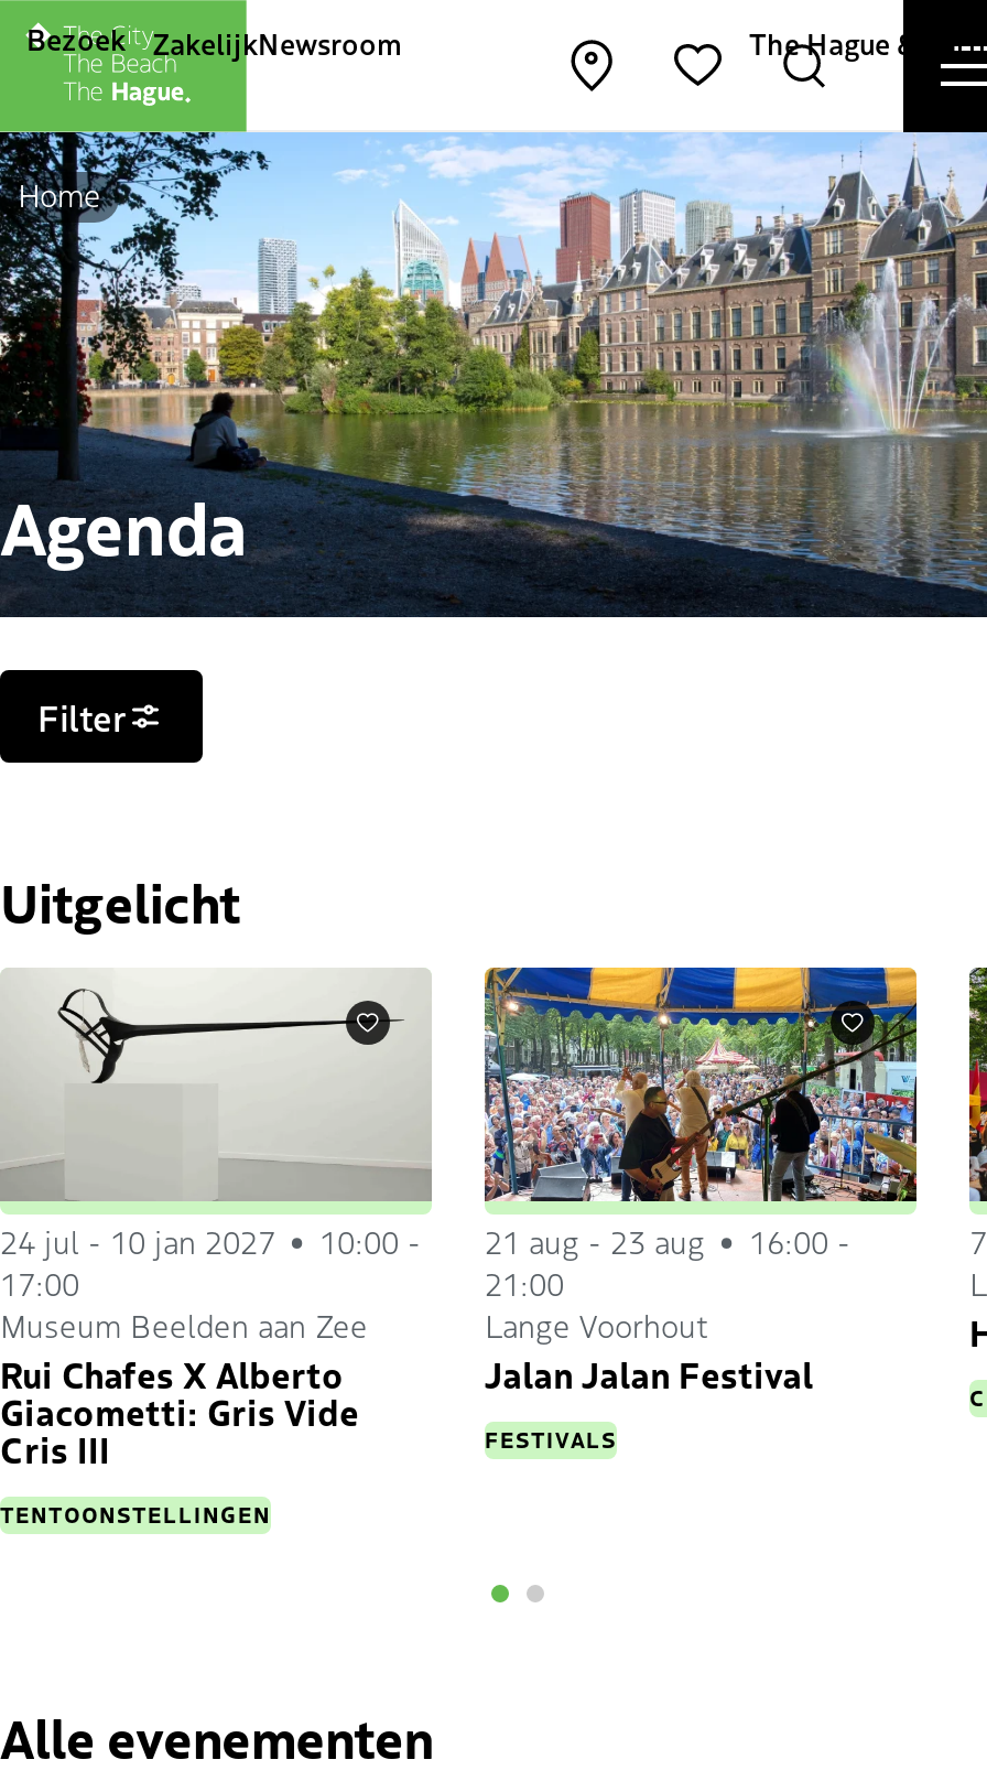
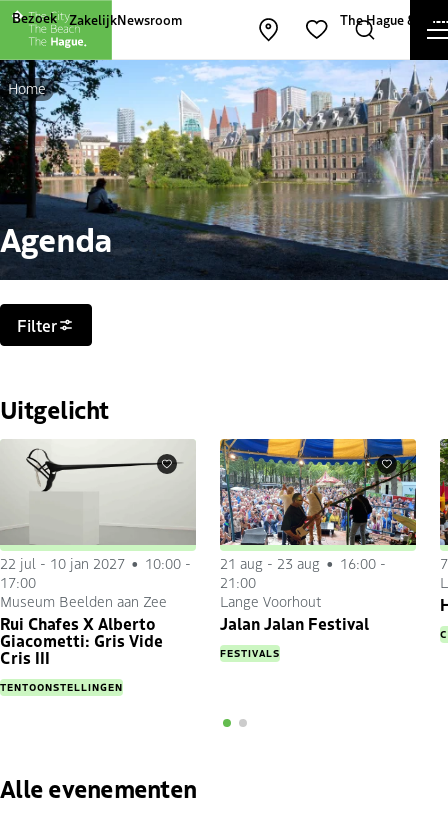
- 24 jul - 10 jan 2027 10:00 - 21 aug - 23 aug 16:00 -
+ 22 jul - 10 jan 2027 10:00 - 21 aug - 23 aug 16:00 -
